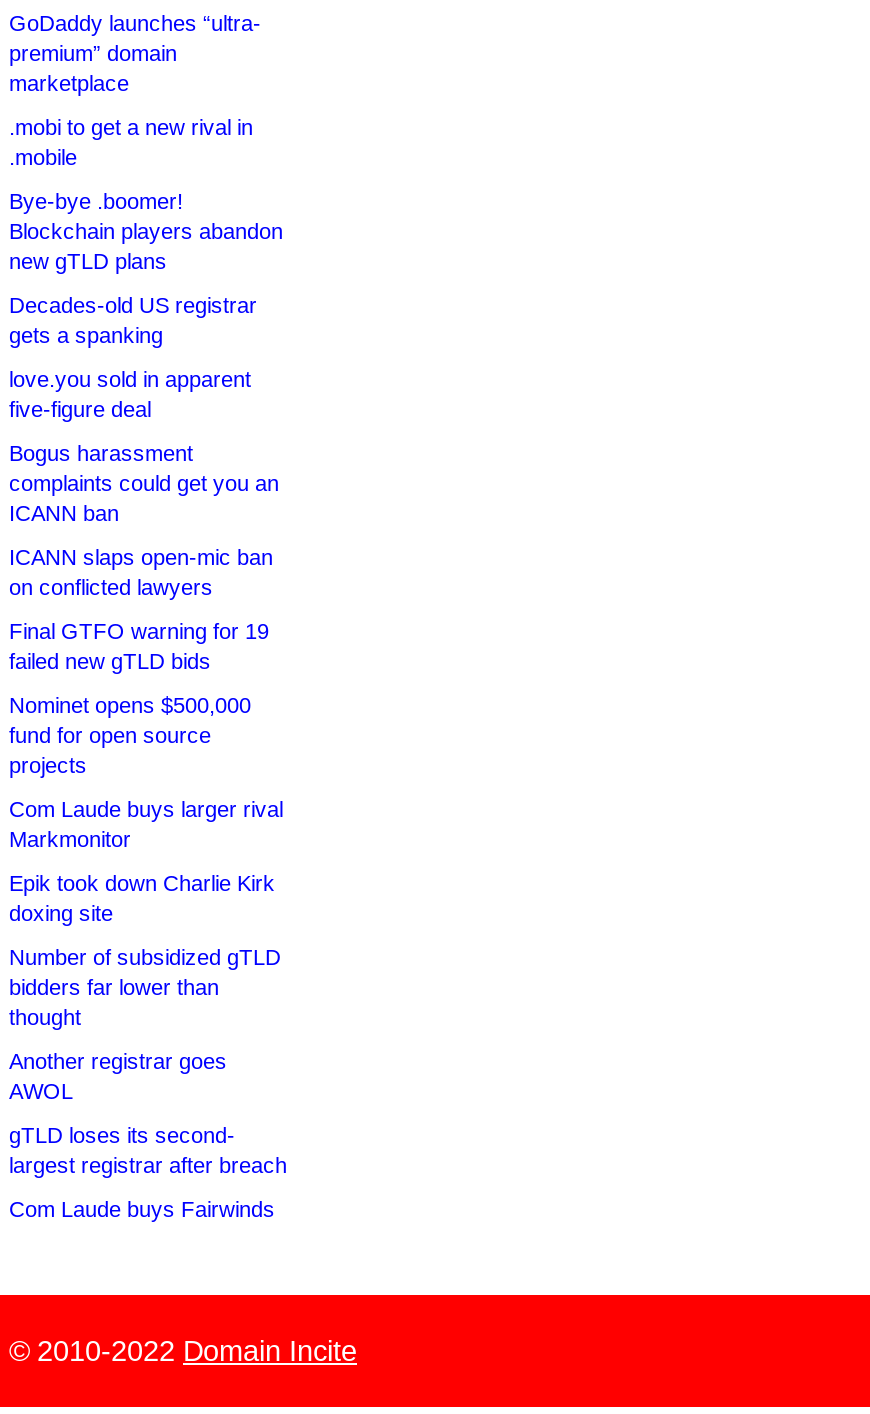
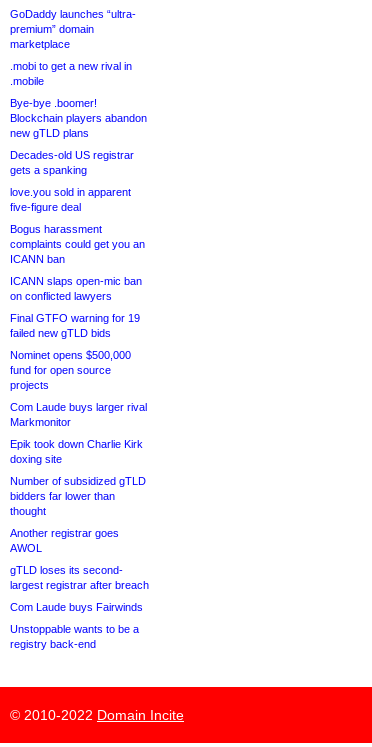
+ Unstoppable wants to be a
+ registry back-end
